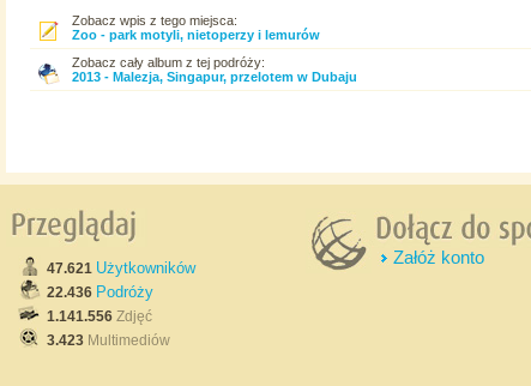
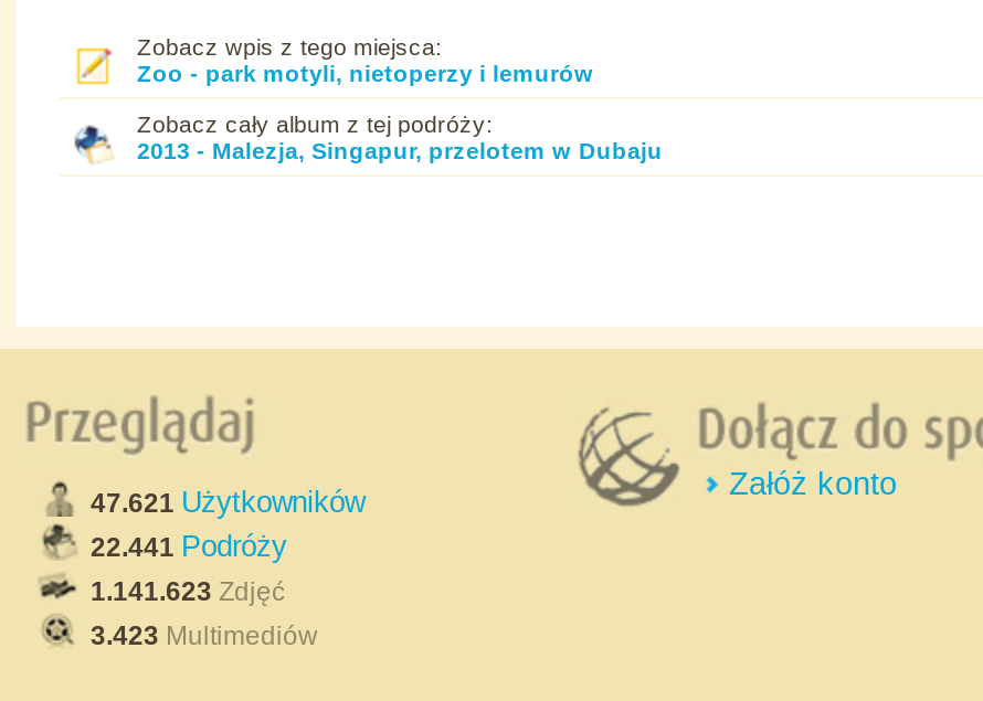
- 22.436 Podróży
+ 22.441 Podróży

- 1.141.556 Zdjęć
+ 1.141.623 Zdjęć
